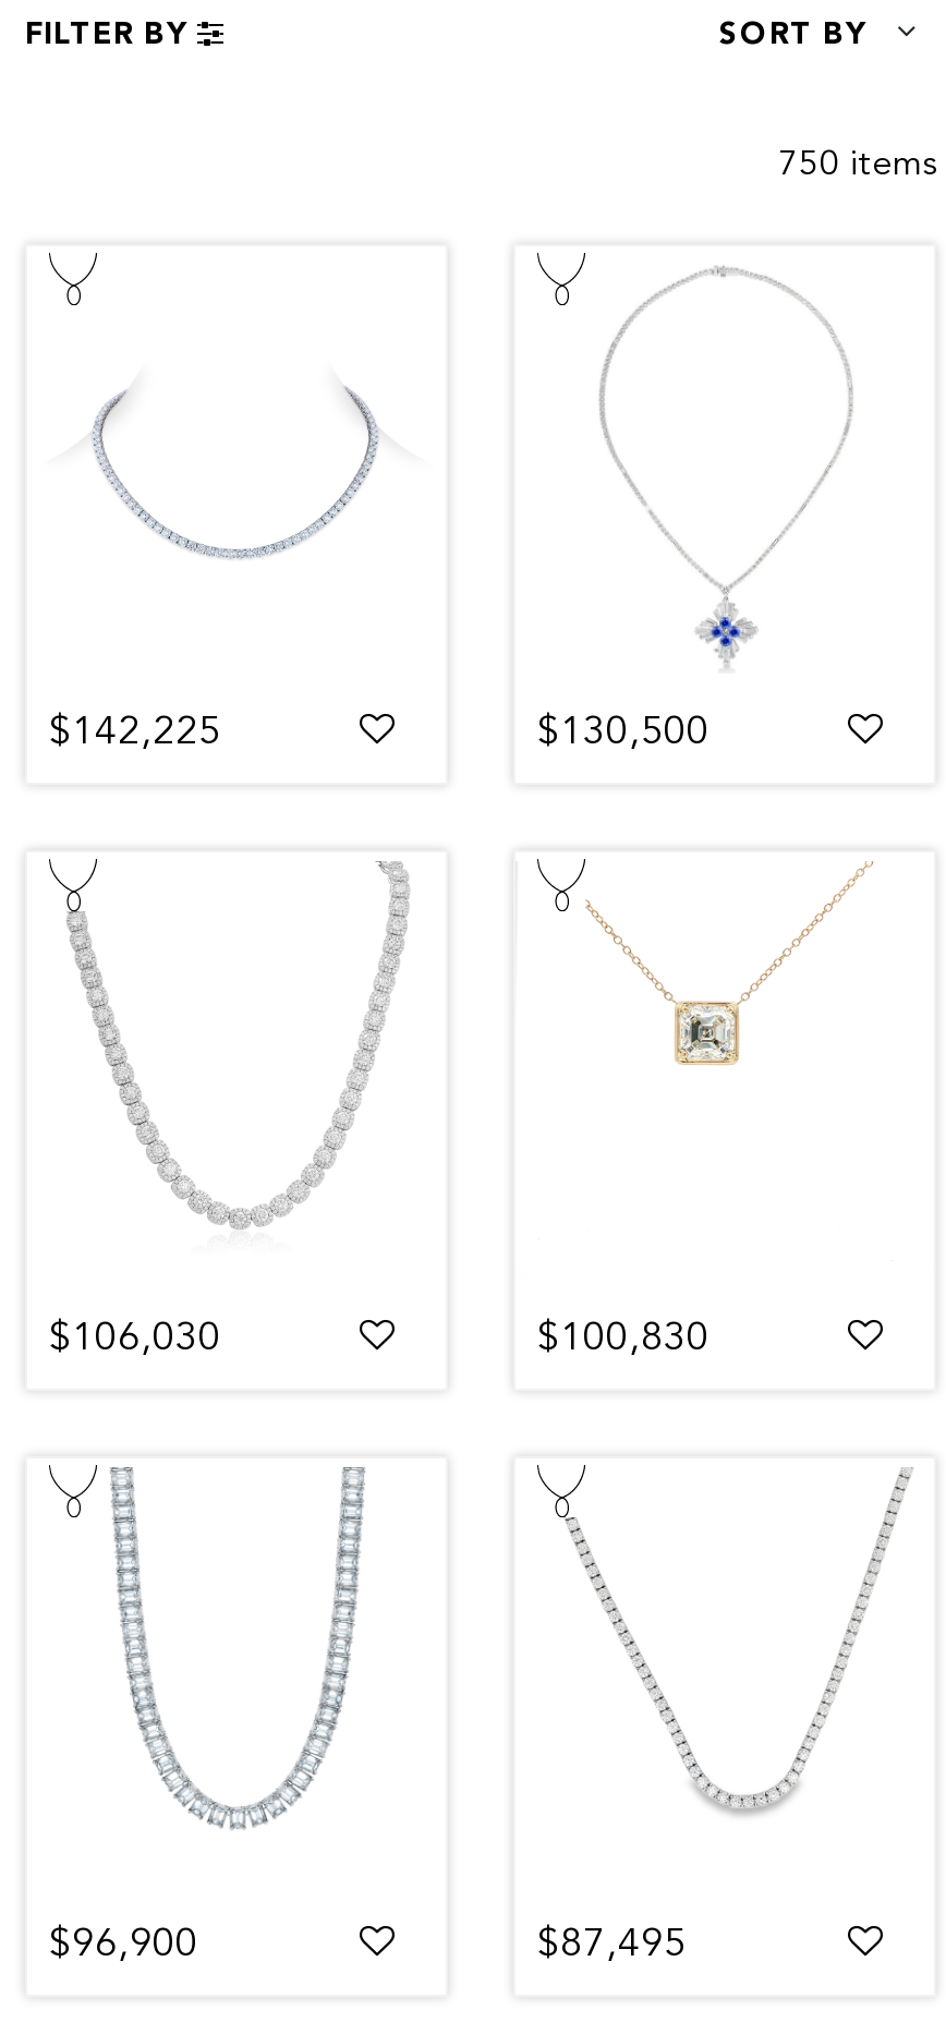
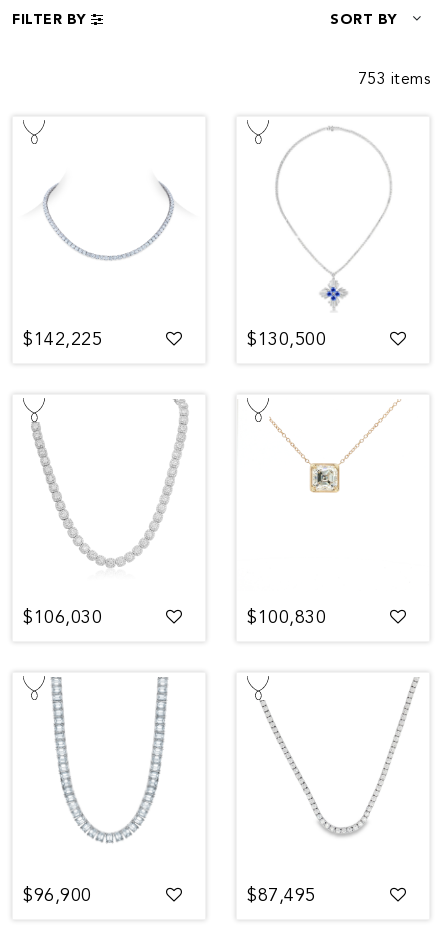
- 750 items
+ 753 items
